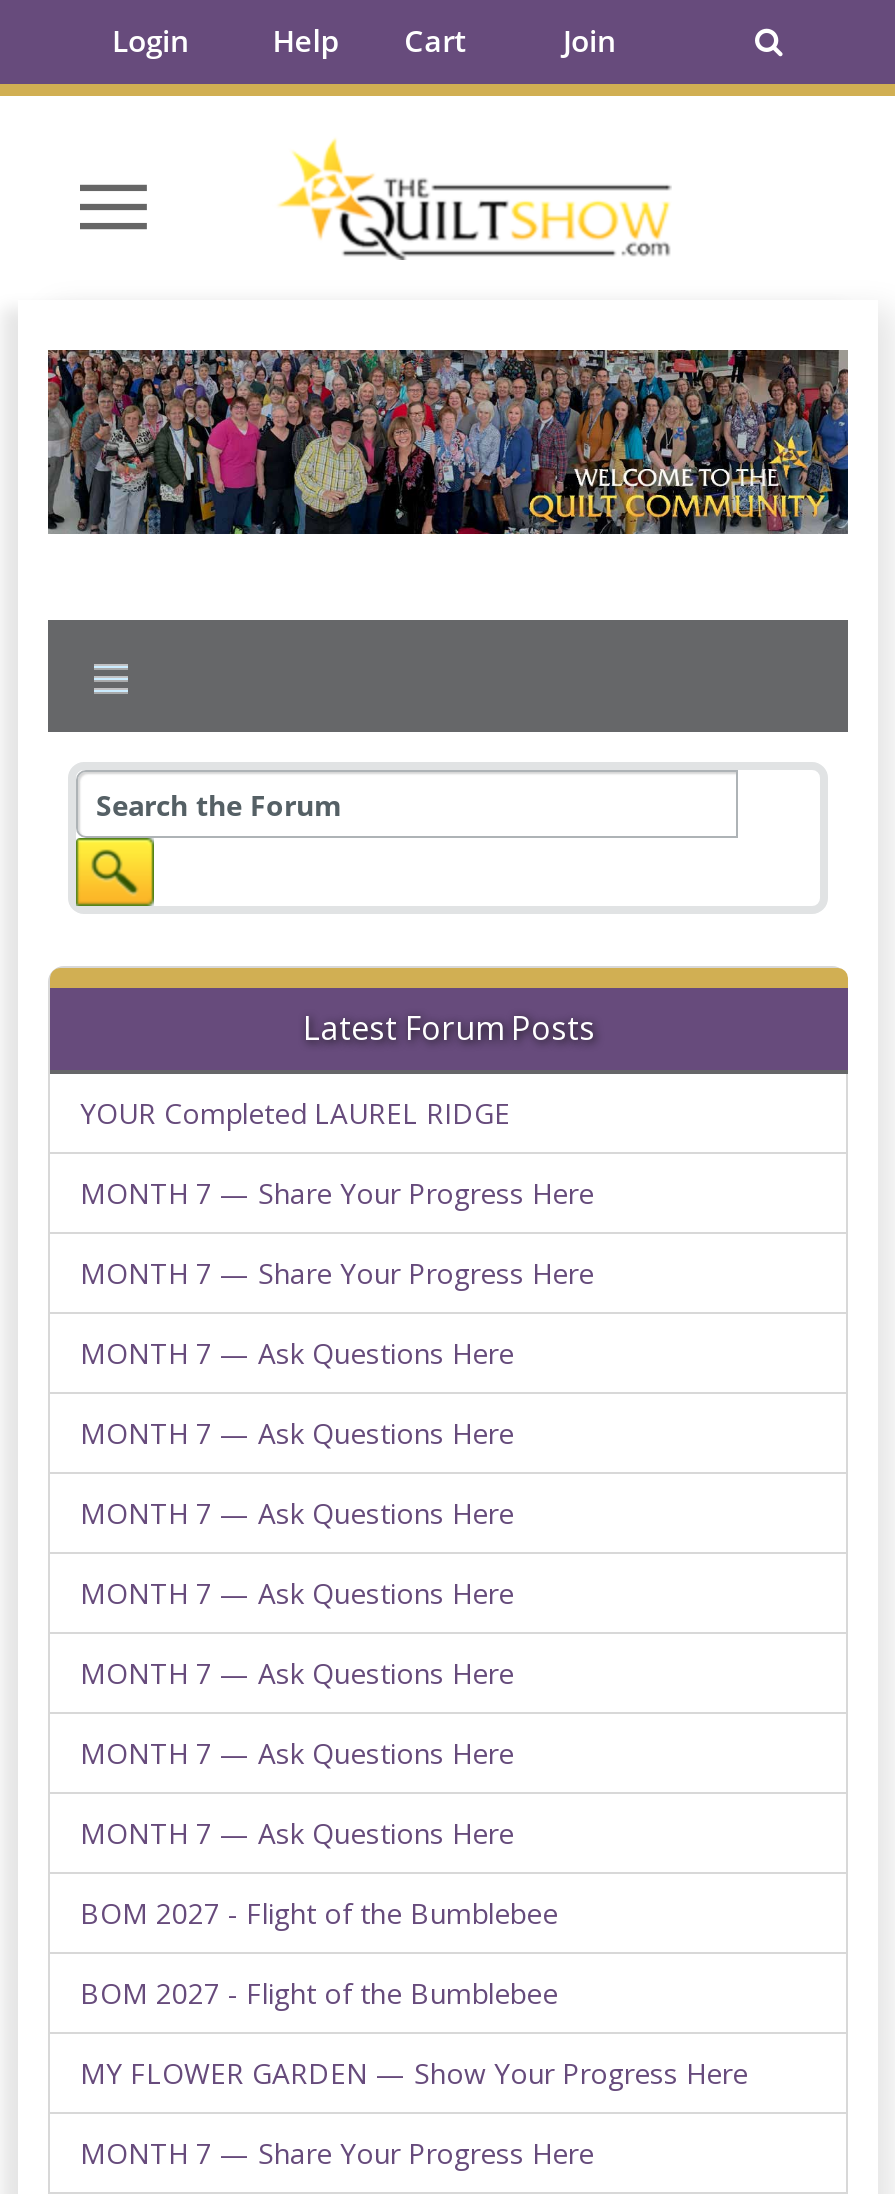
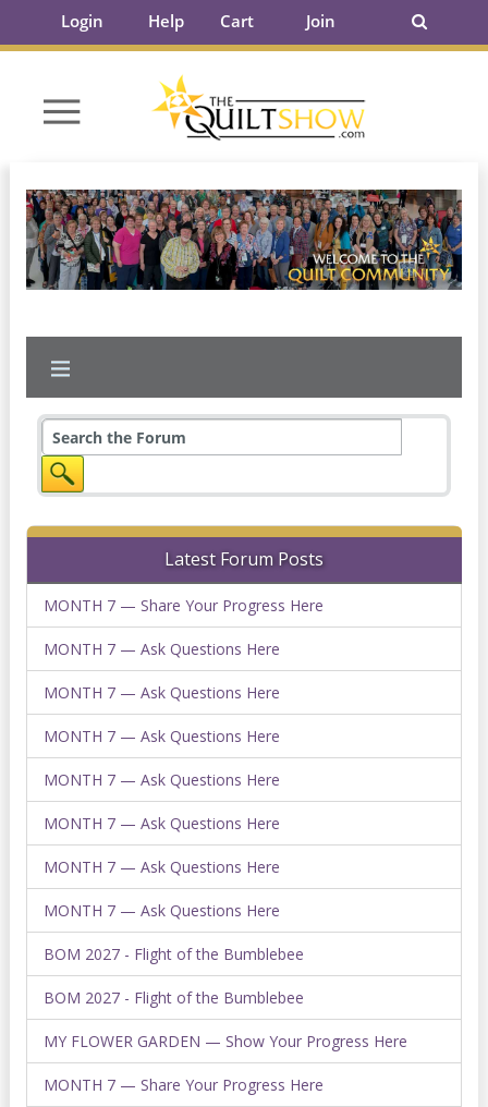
- YOUR Completed LAUREL RIDGE
- MONTH 7 — Share Your Progress Here
